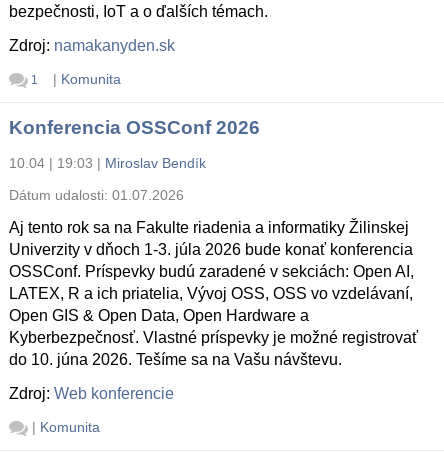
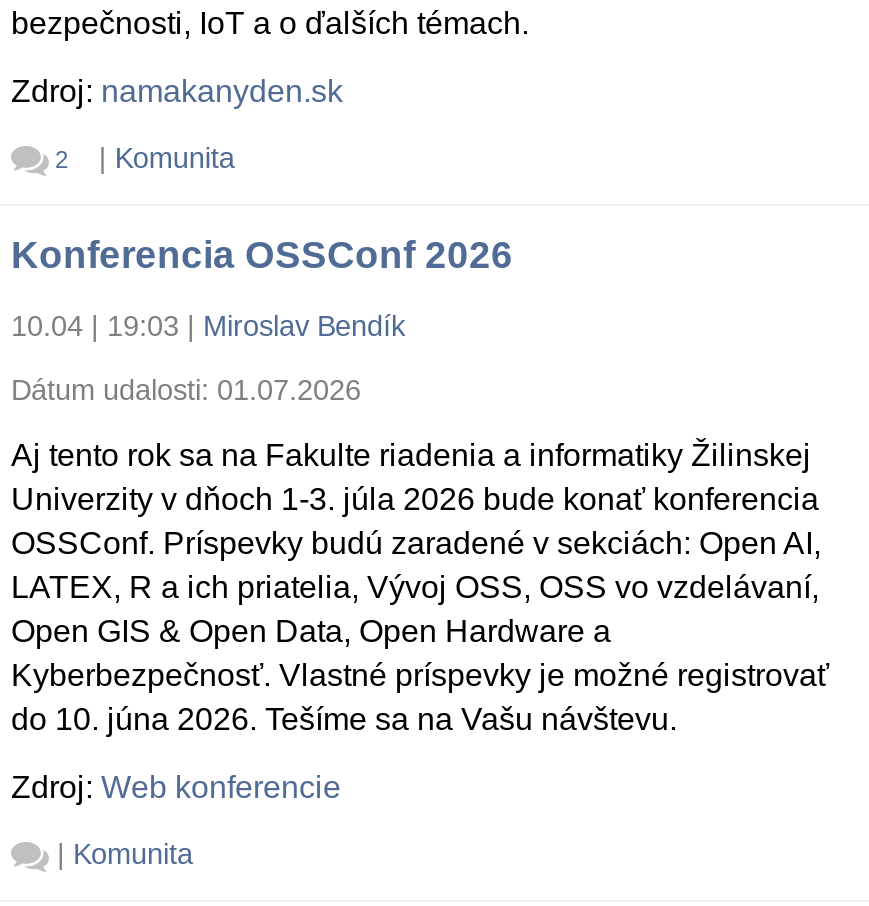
- 1
+ 2
